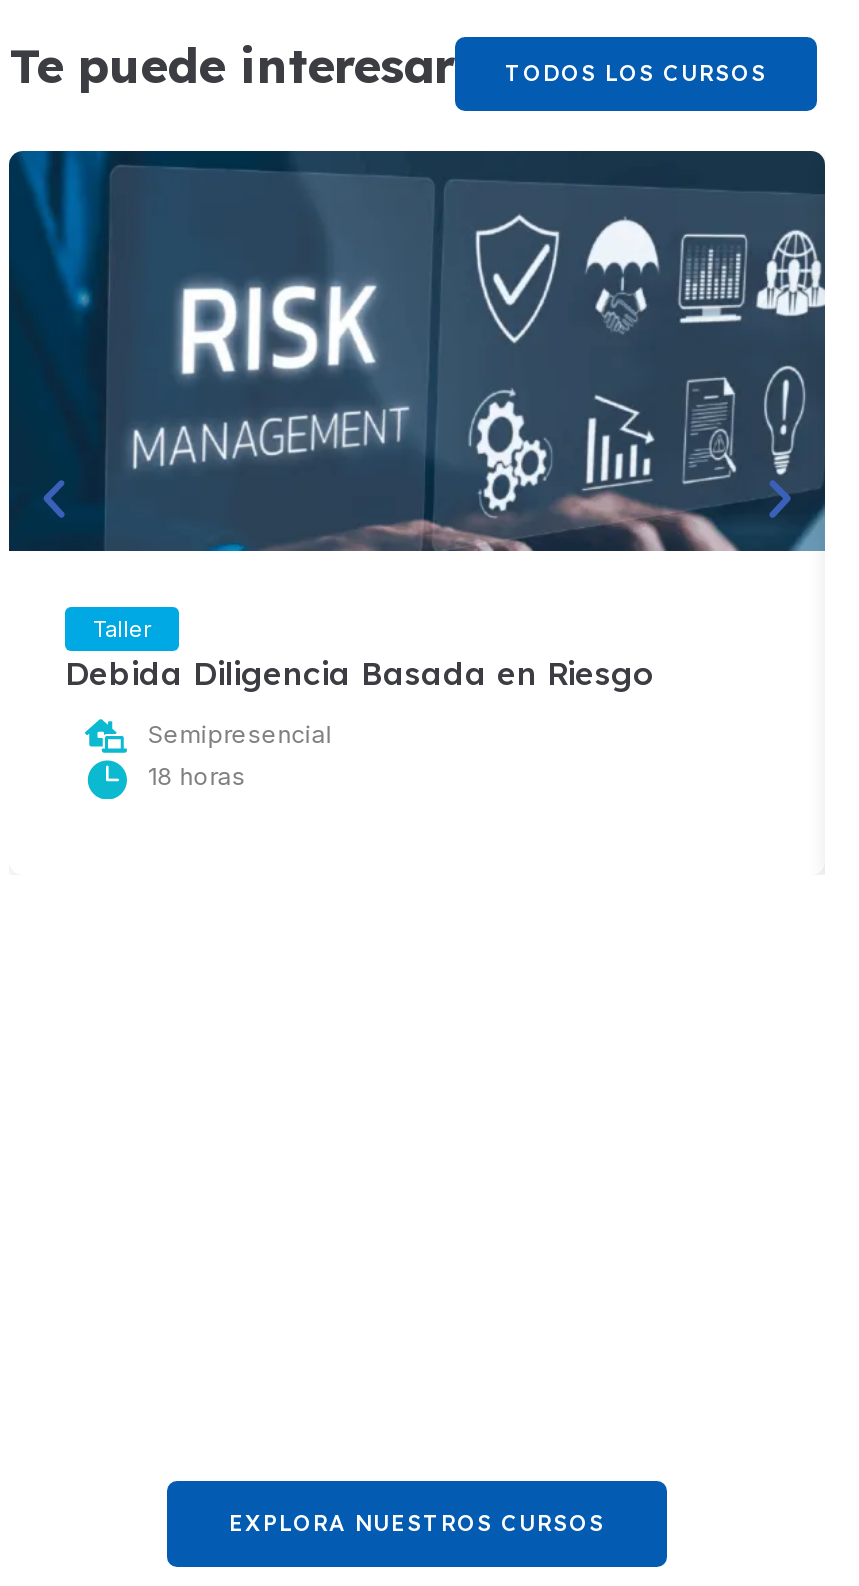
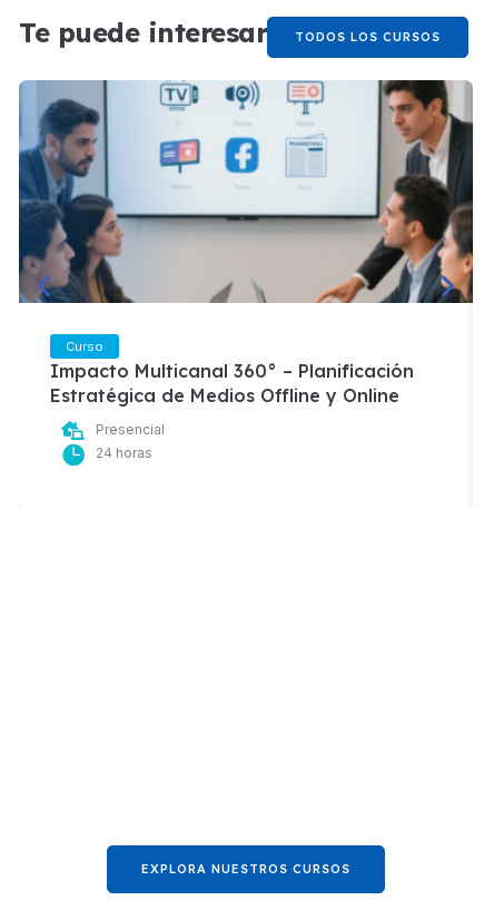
- [image]
- Taller
- Debida Diligencia Basada en Riesgo
+ [image]
+ Curso
+ Impacto Multicanal 360° – Planificación
+ Estratégica de Medios Offline y Online

- Semipresencial
- 18 horas
+ Presencial
+ 24 horas
